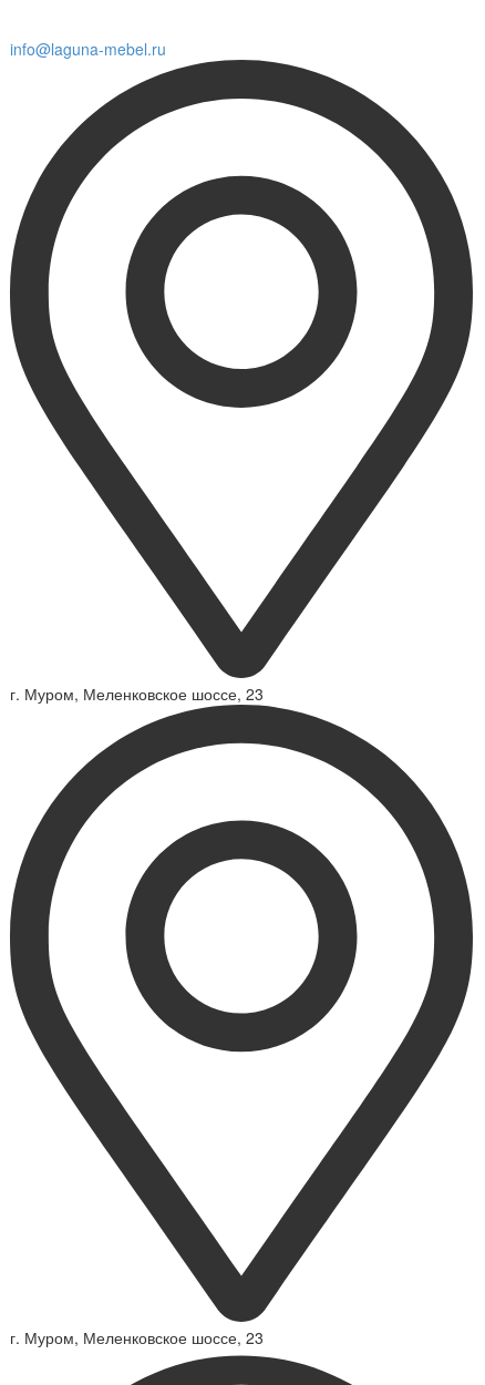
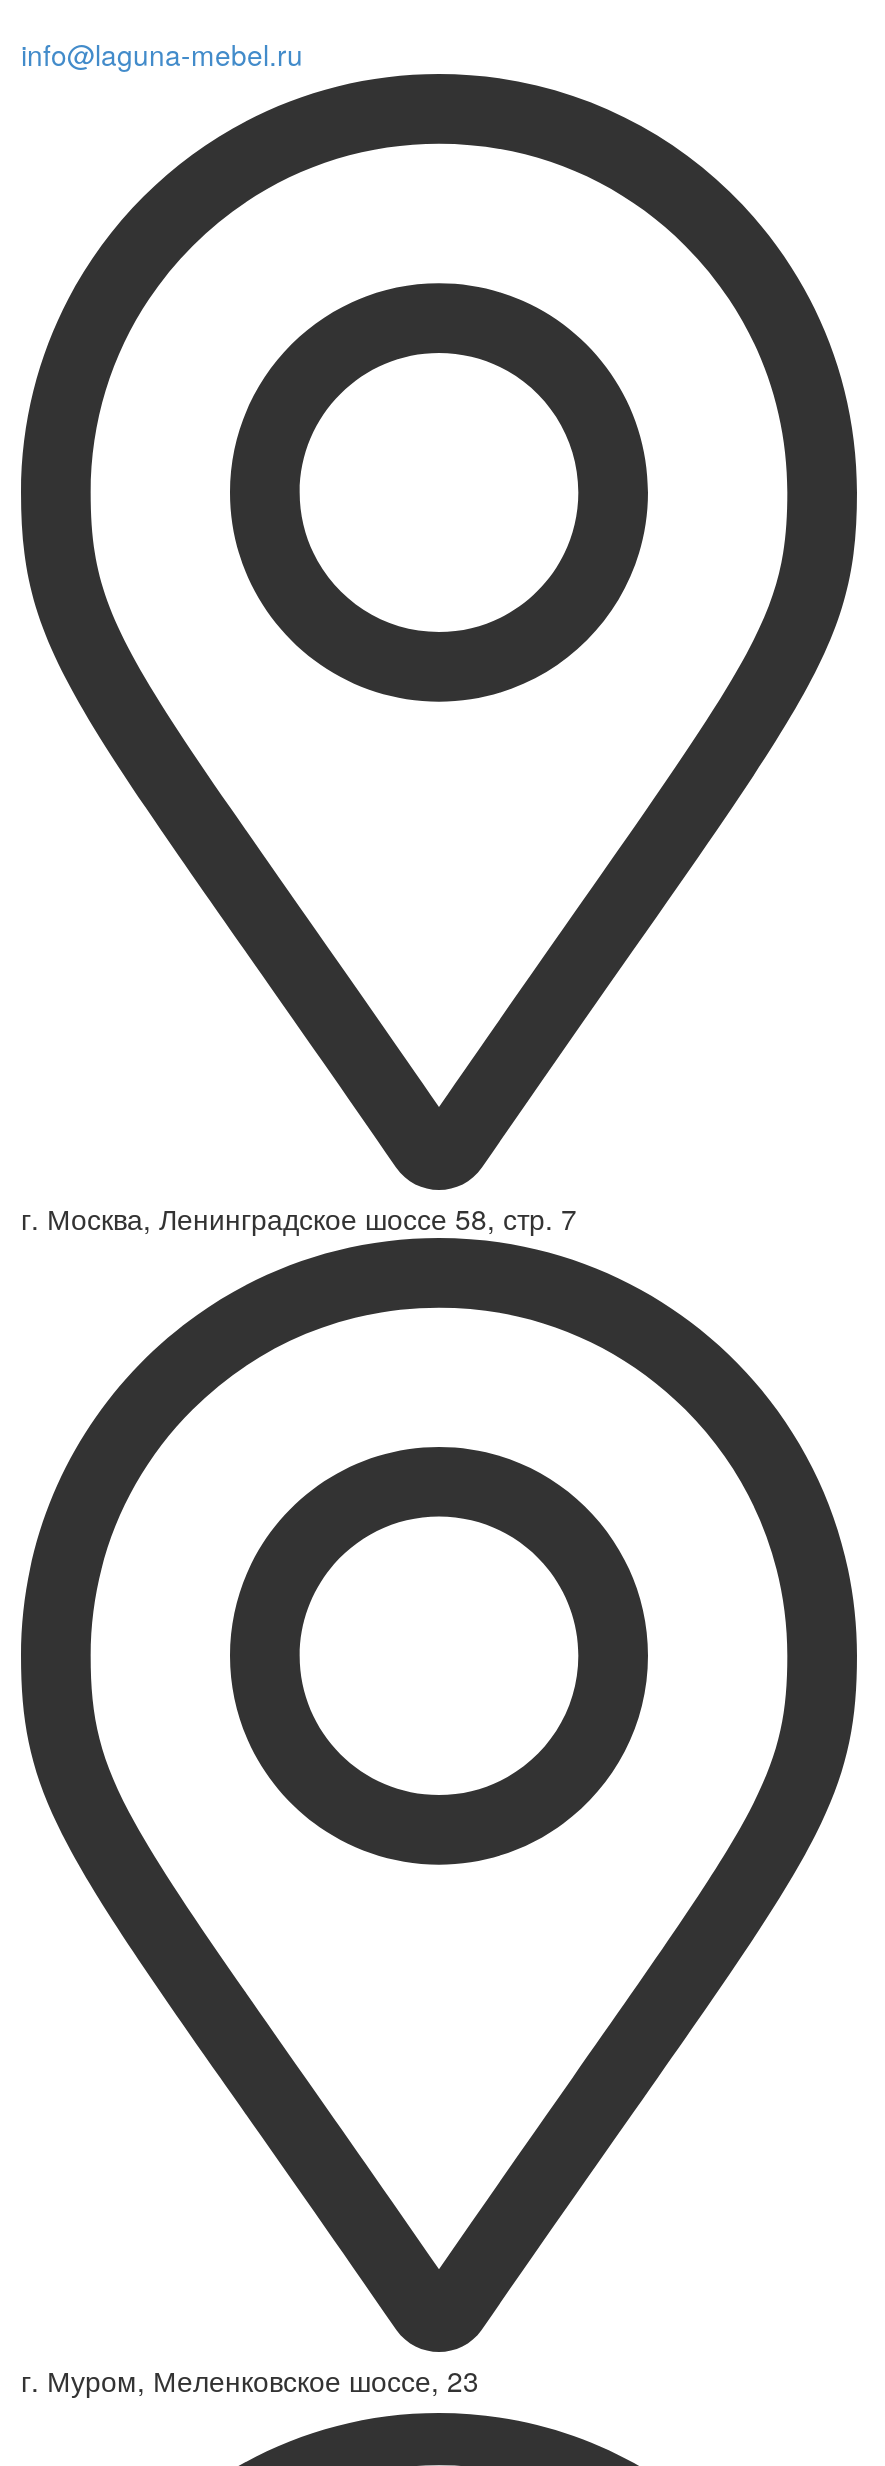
- г. Муром, Меленковское шоссе, 23
+ г. Москва, Ленинградское шоссе 58, стр. 7
